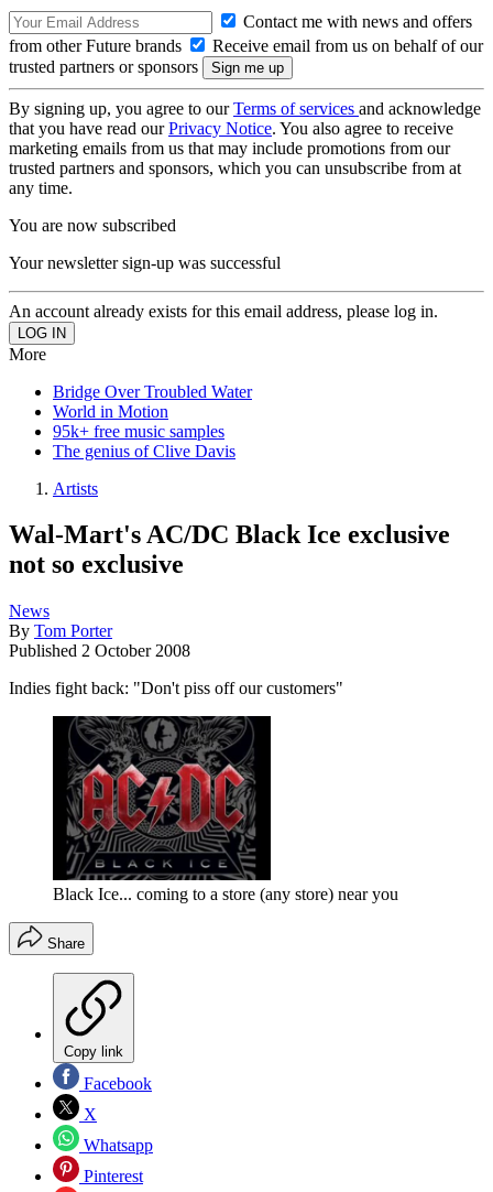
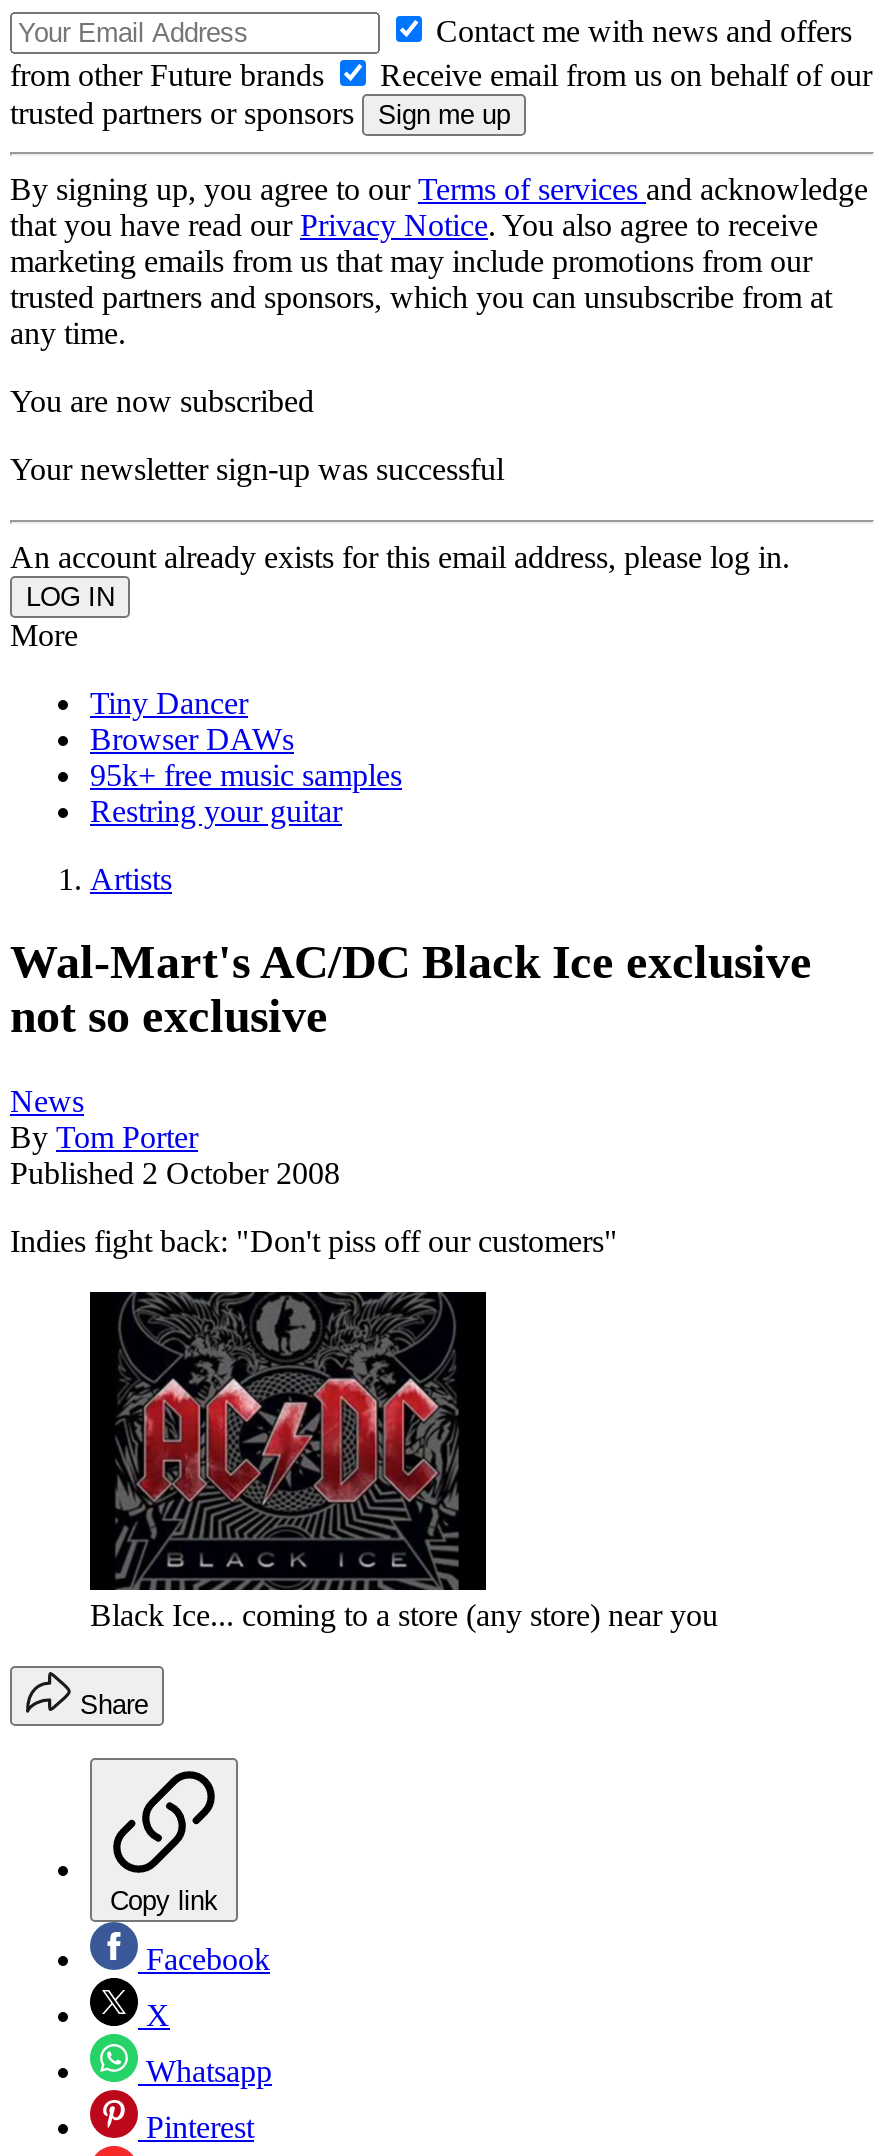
- Bridge Over Troubled Water
- World in Motion
+ Tiny Dancer
+ Browser DAWs

- The genius of Clive Davis
+ Restring your guitar
